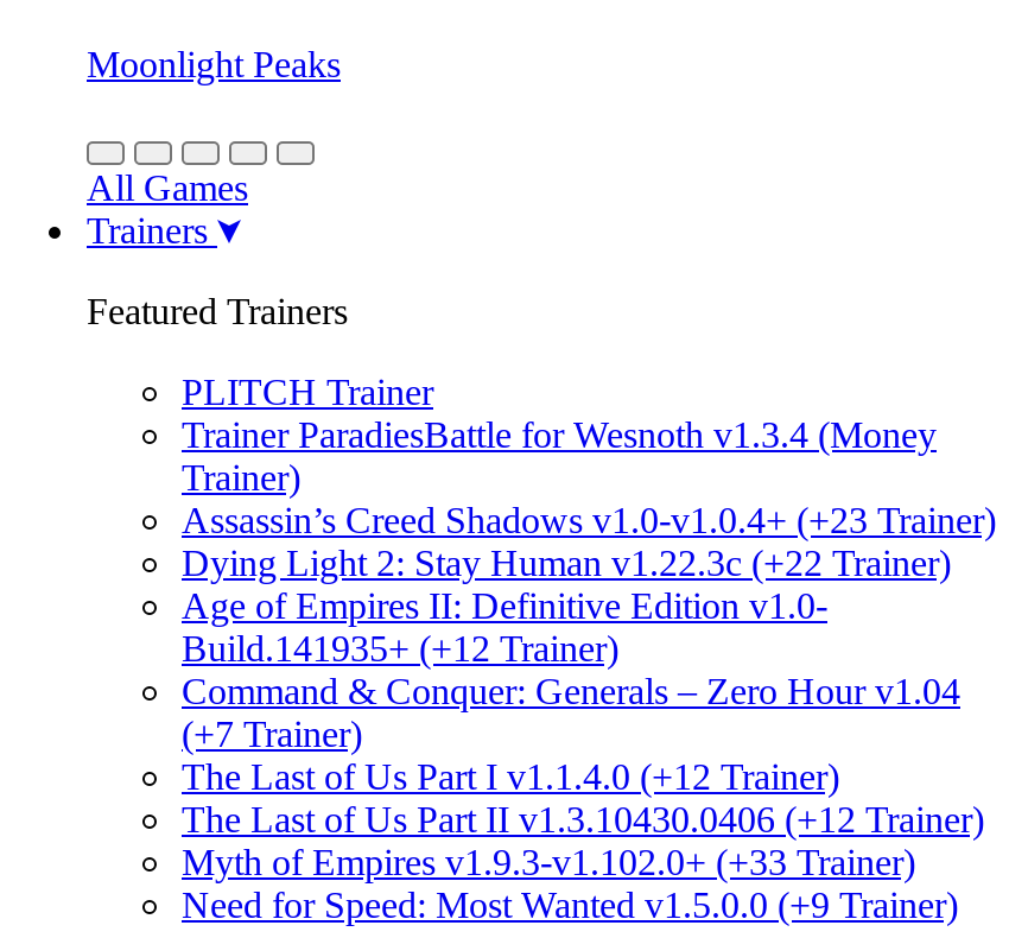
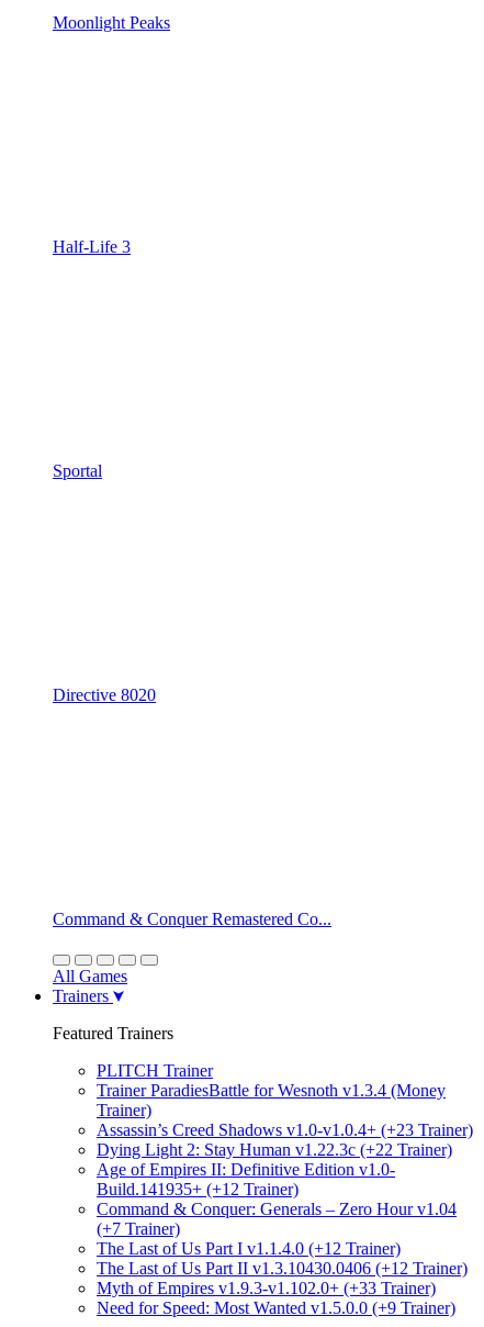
+ Half-Life 3

+ Sportal

+ Directive 8020

+ Command & Conquer Remastered Co...
